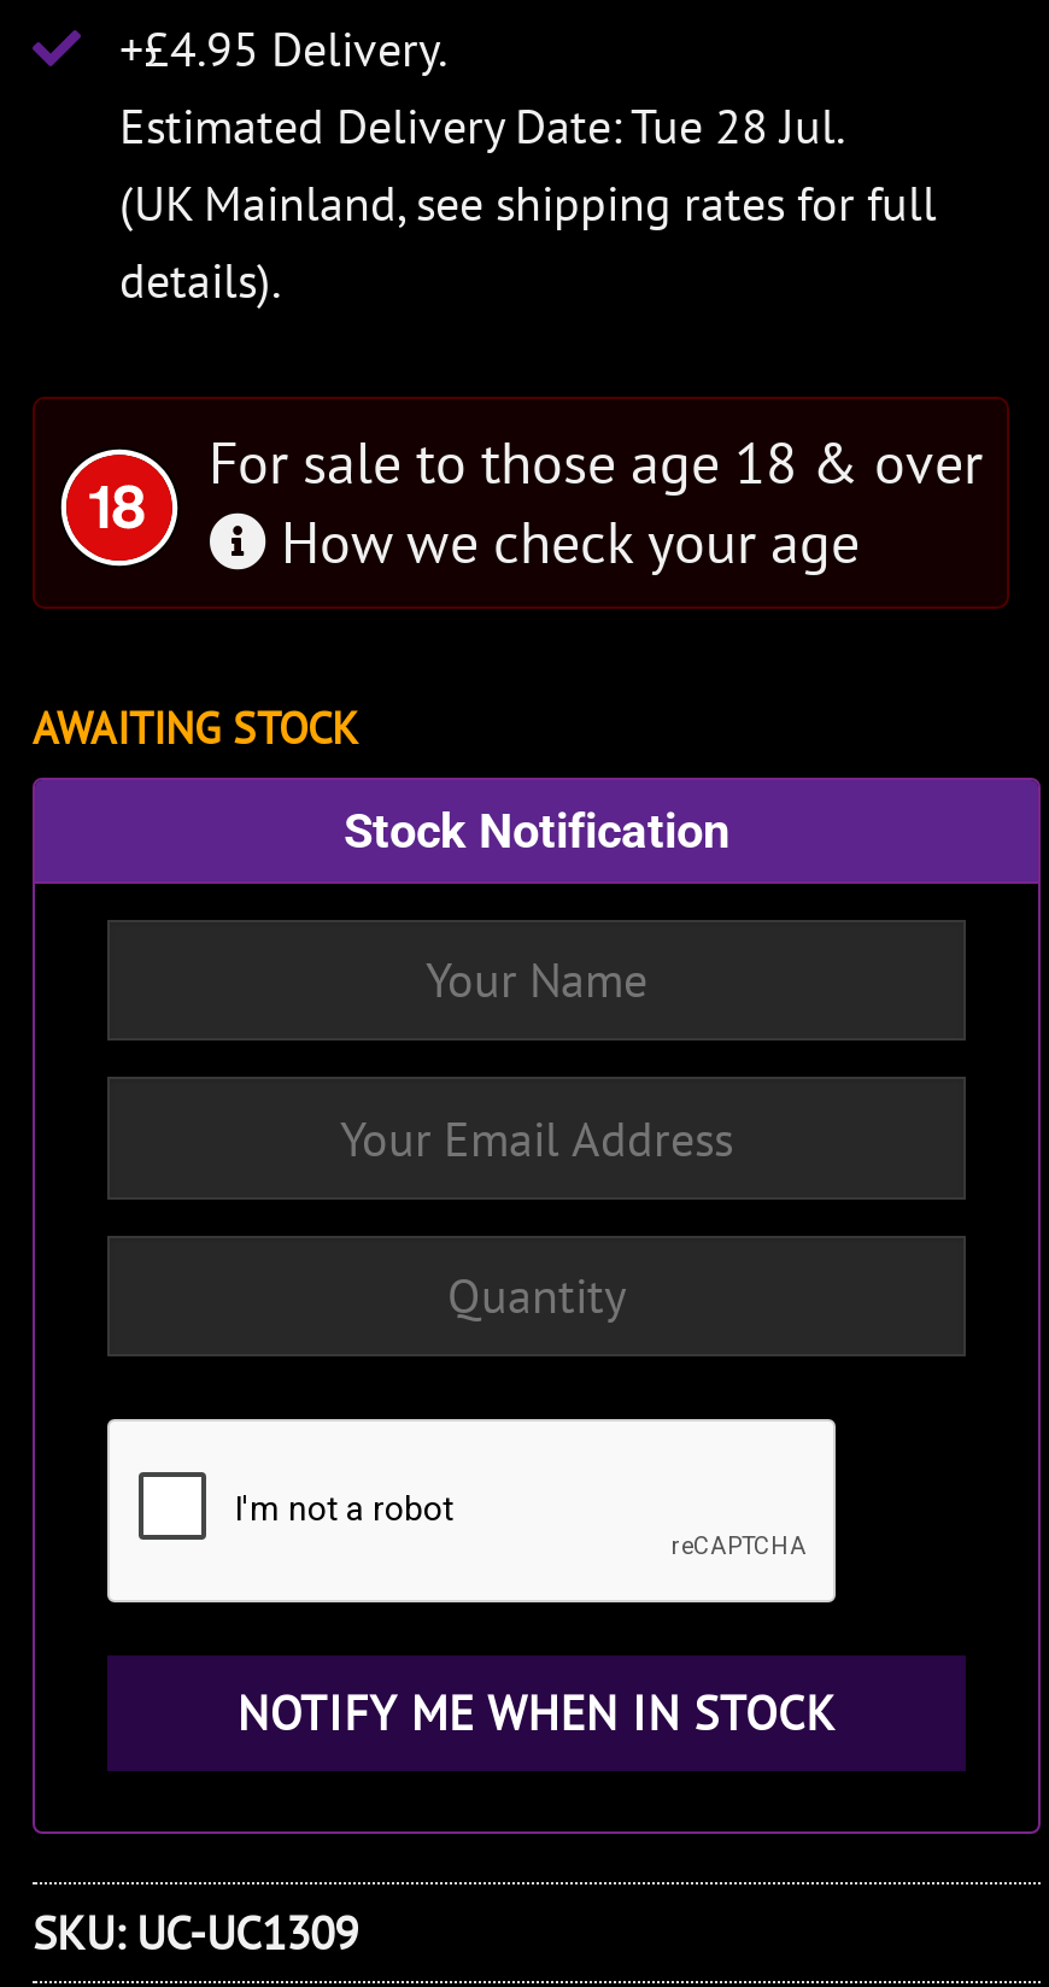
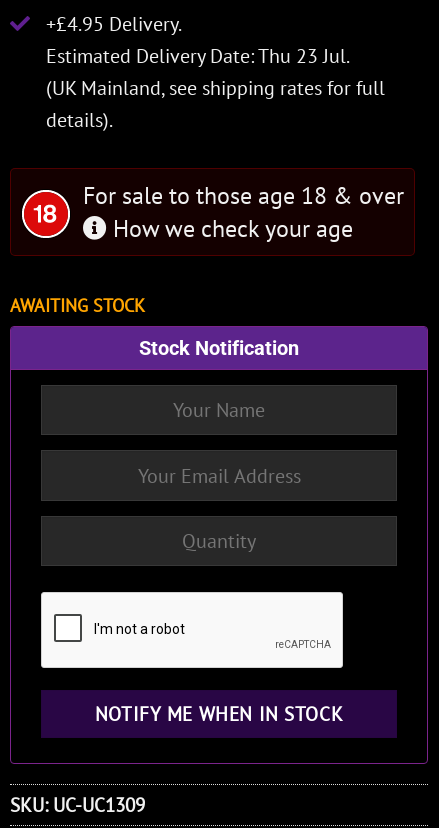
- Estimated Delivery Date: Tue 28 Jul.
+ Estimated Delivery Date: Thu 23 Jul.
